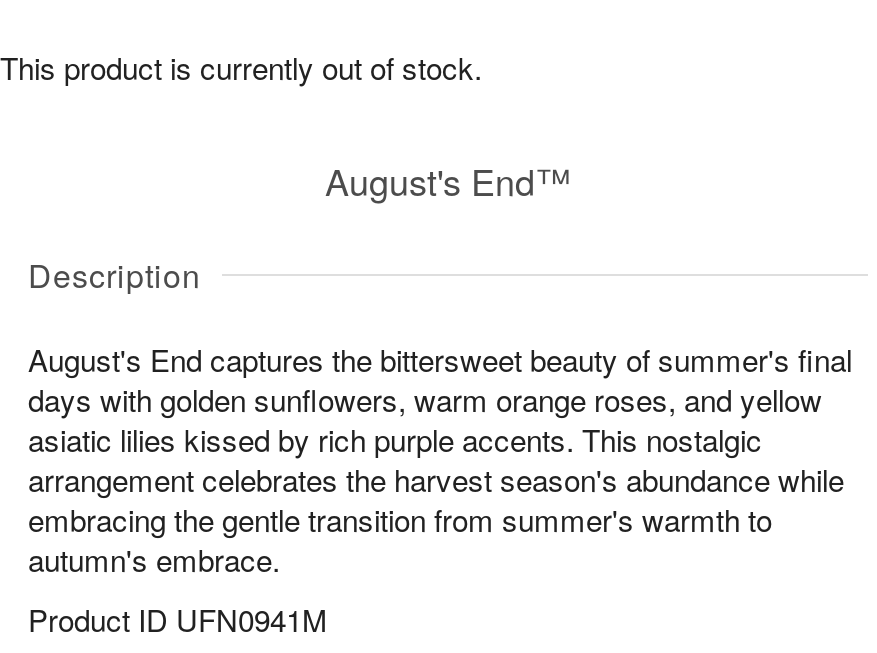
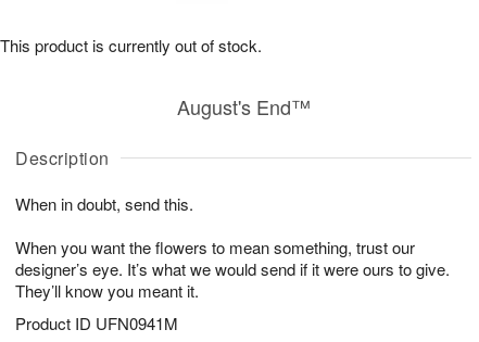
- August's End captures the bittersweet beauty of summer's final
- days with golden sunflowers, warm orange roses, and yellow
- asiatic lilies kissed by rich purple accents. This nostalgic
- arrangement celebrates the harvest season's abundance while
- embracing the gentle transition from summer's warmth to
- autumn's embrace.
+ When in doubt, send this.
+ When you want the flowers to mean something, trust our
+ designer’s eye. It’s what we would send if it were ours to give.
+ They’ll know you meant it.
